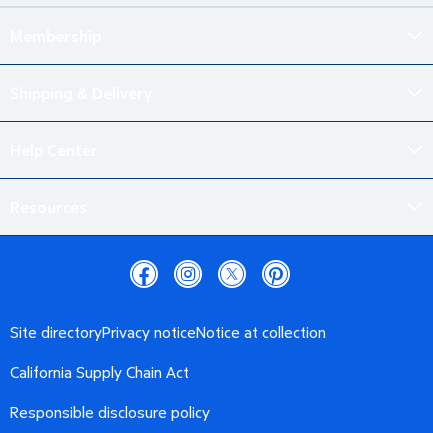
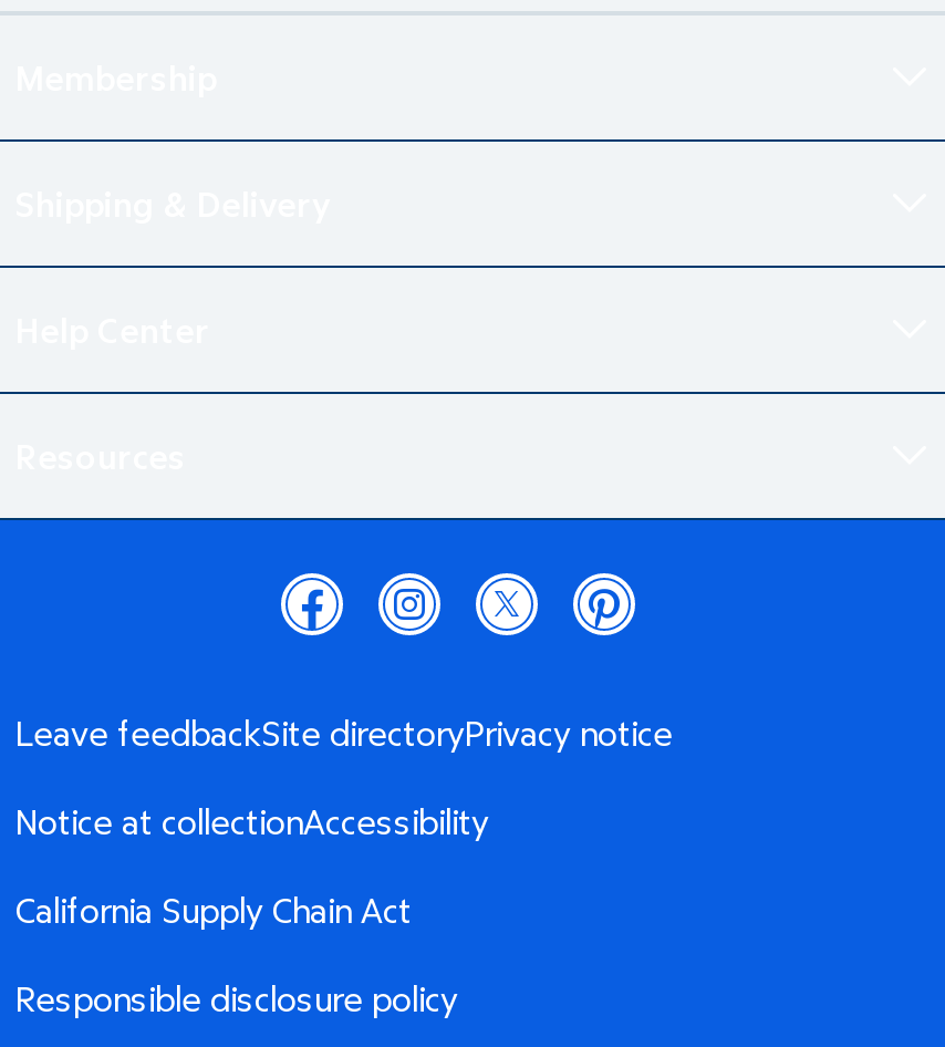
- Site directoryPrivacy noticeNotice at collection
+ Leave feedbackSite directoryPrivacy notice
+ Notice at collectionAccessibility
